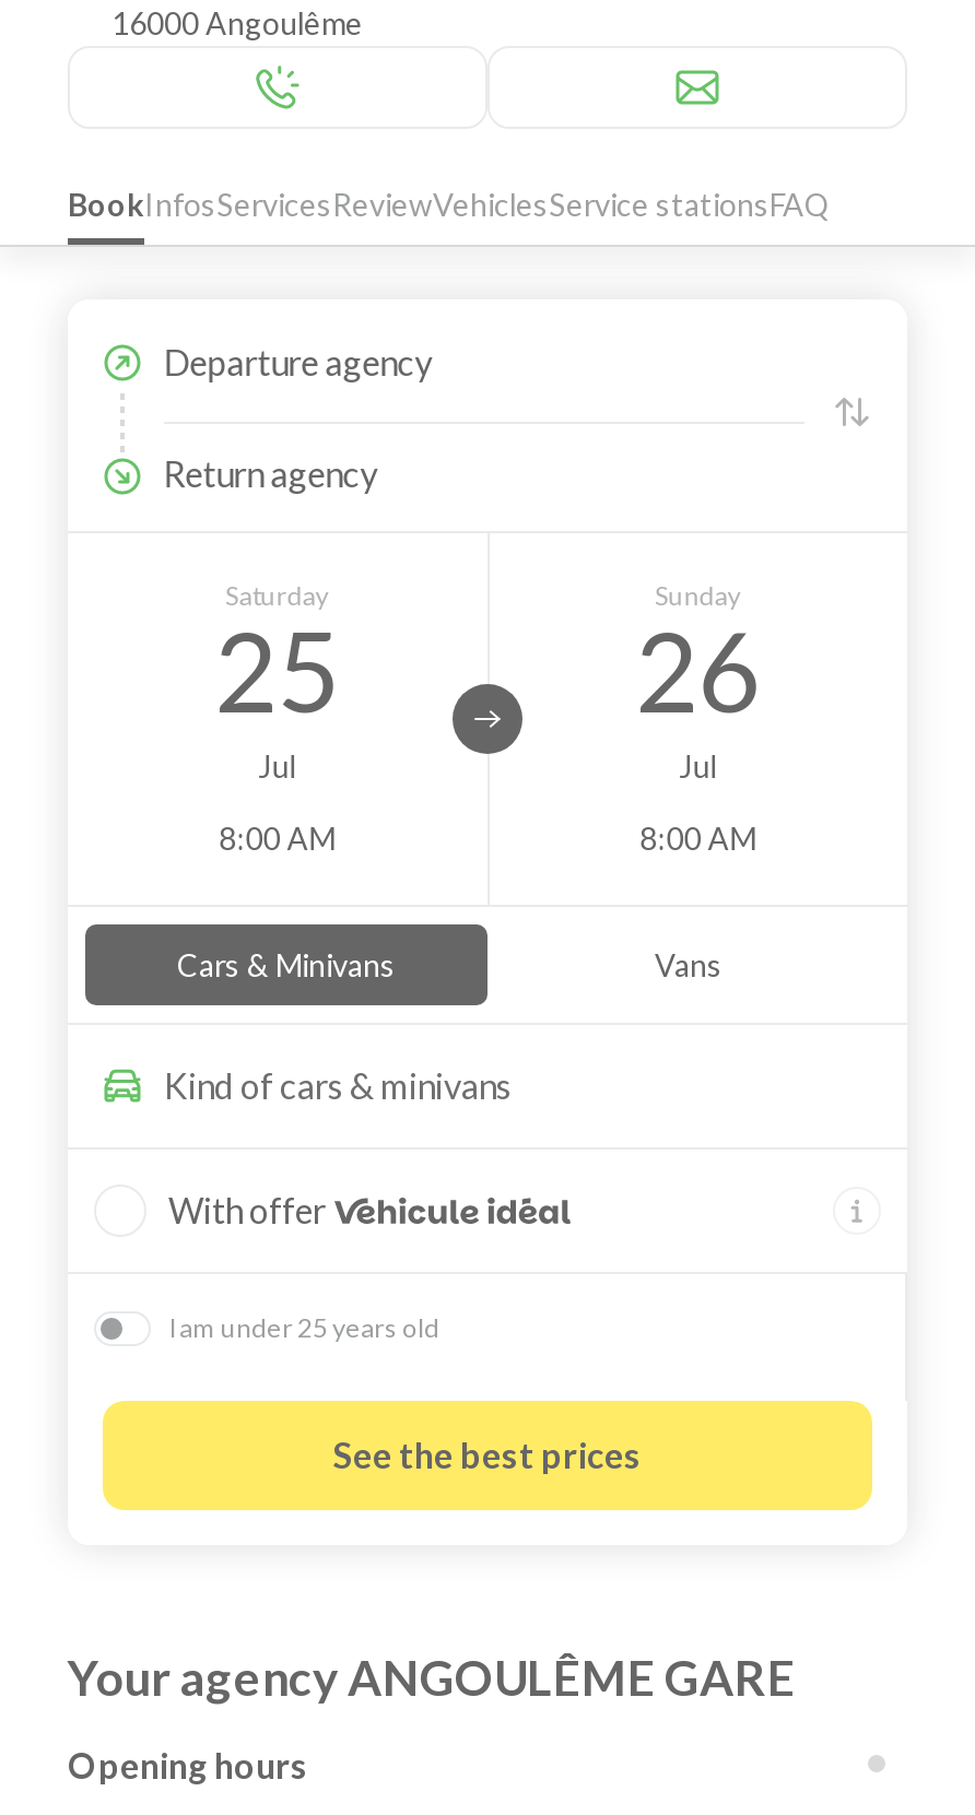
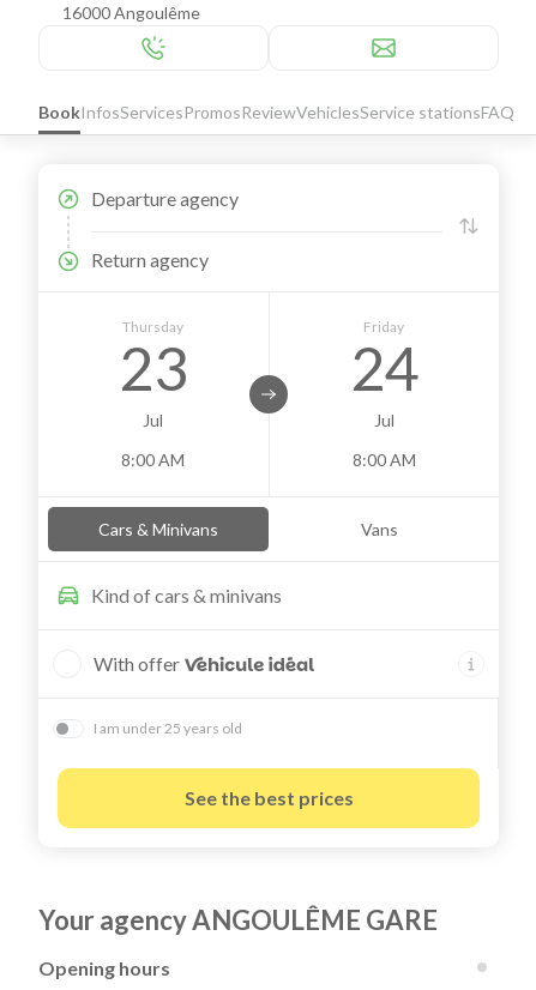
- Book InfosServices ReviewVehiclesService stationsFAQ
+ Book InfosServices Promos ReviewVehiclesService stationsFAQ

- Saturday
- 25
+ Thursday
+ 23

- Sunday
- 26
+ Friday
+ 24
